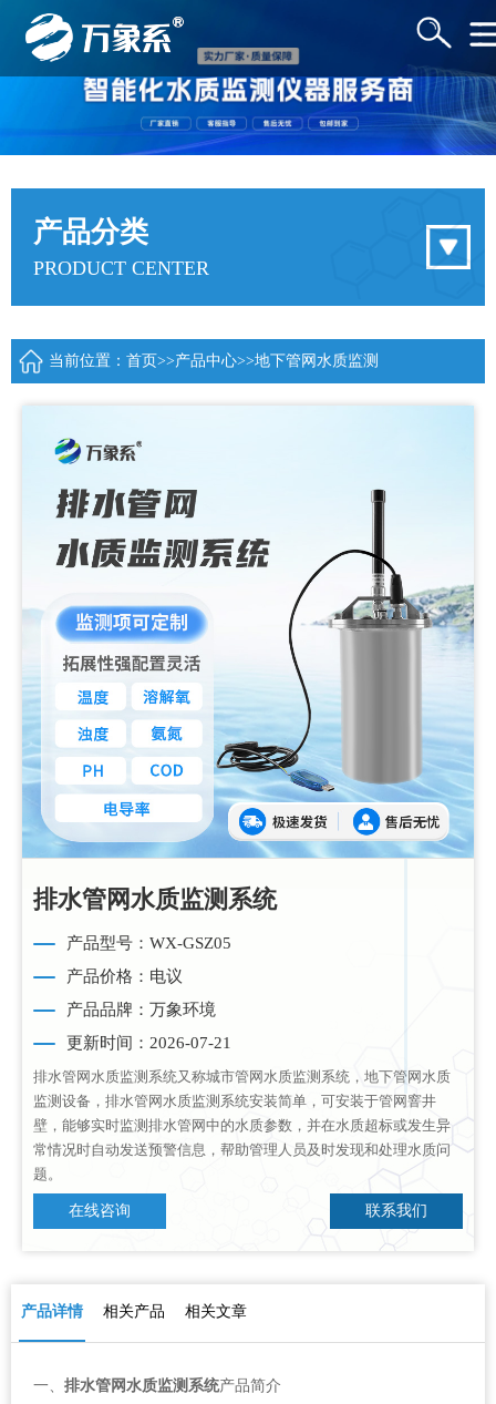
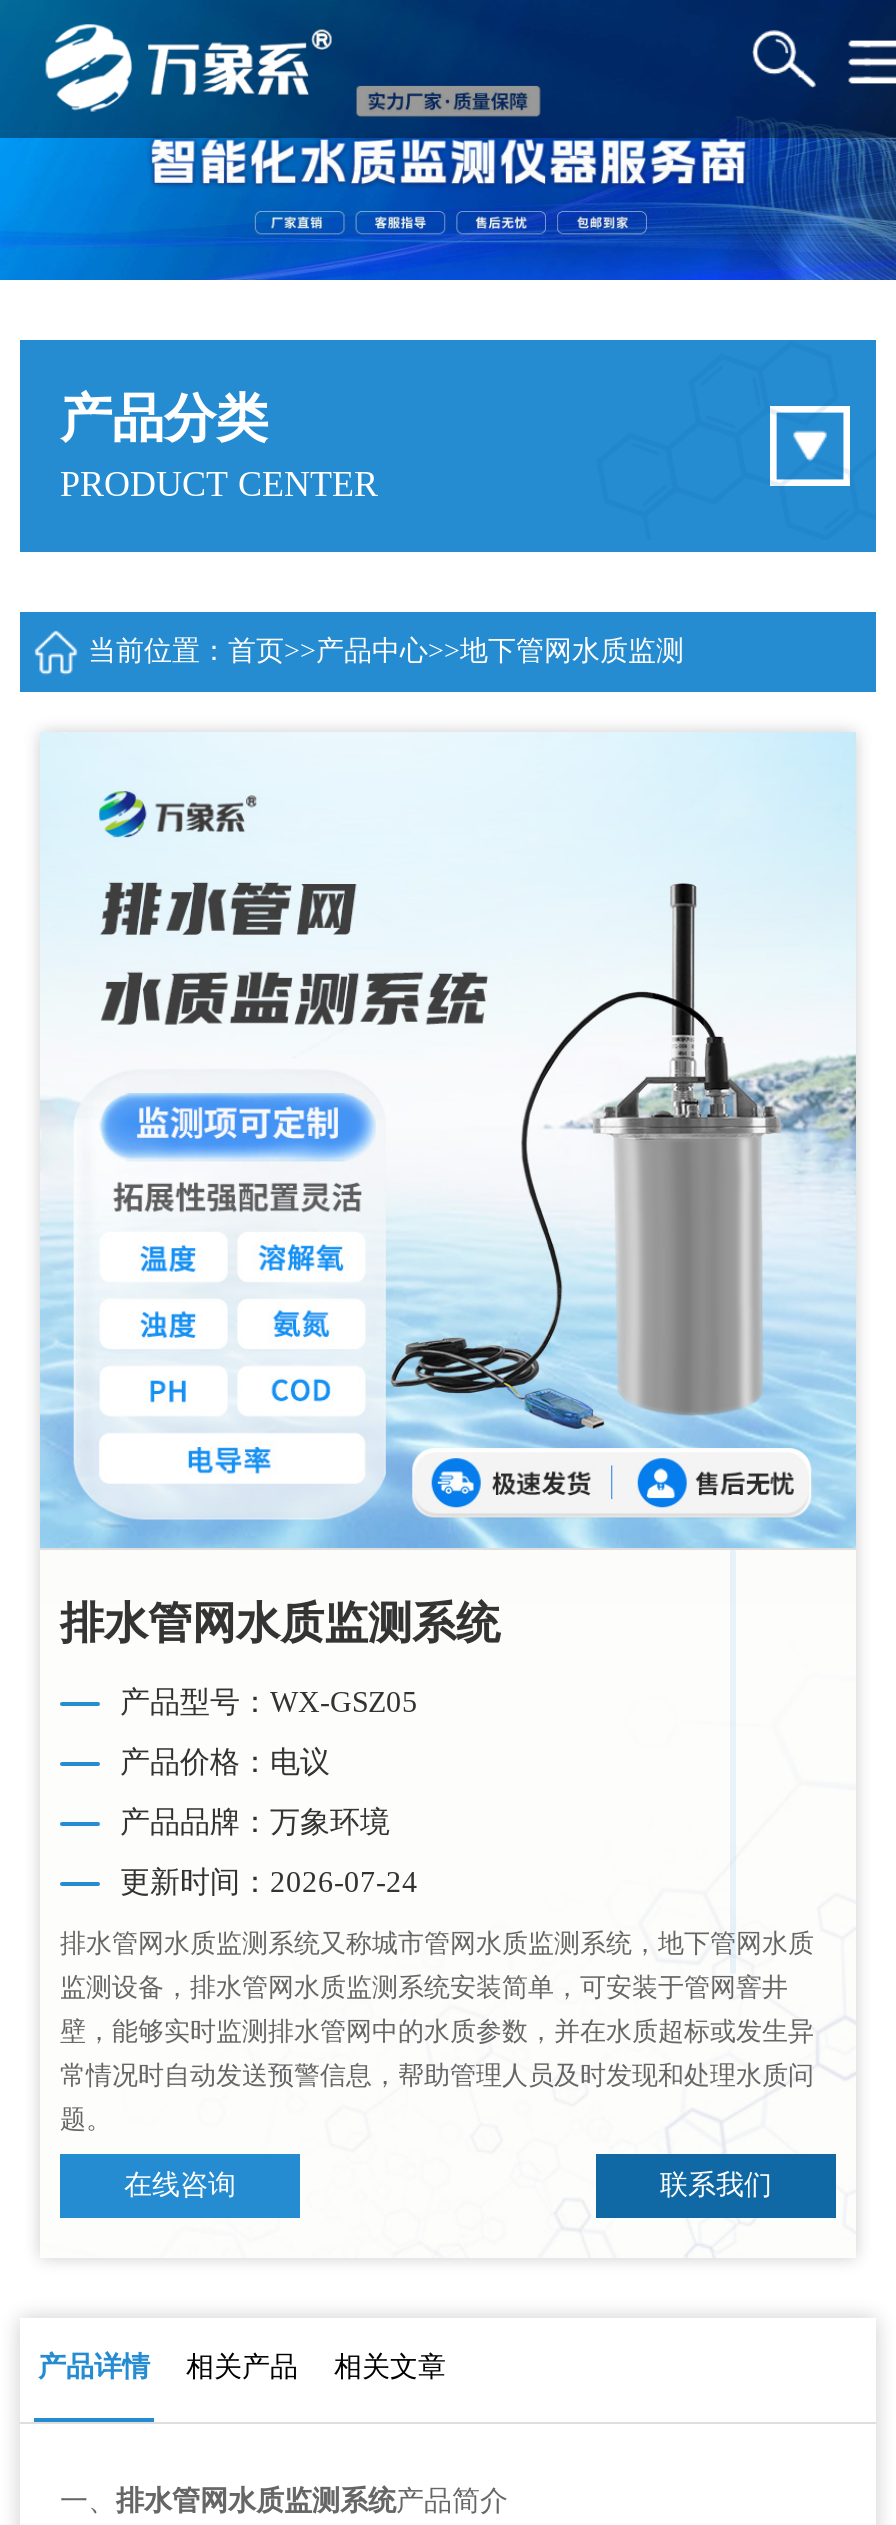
- 更新时间：2026-07-21
+ 更新时间：2026-07-24
